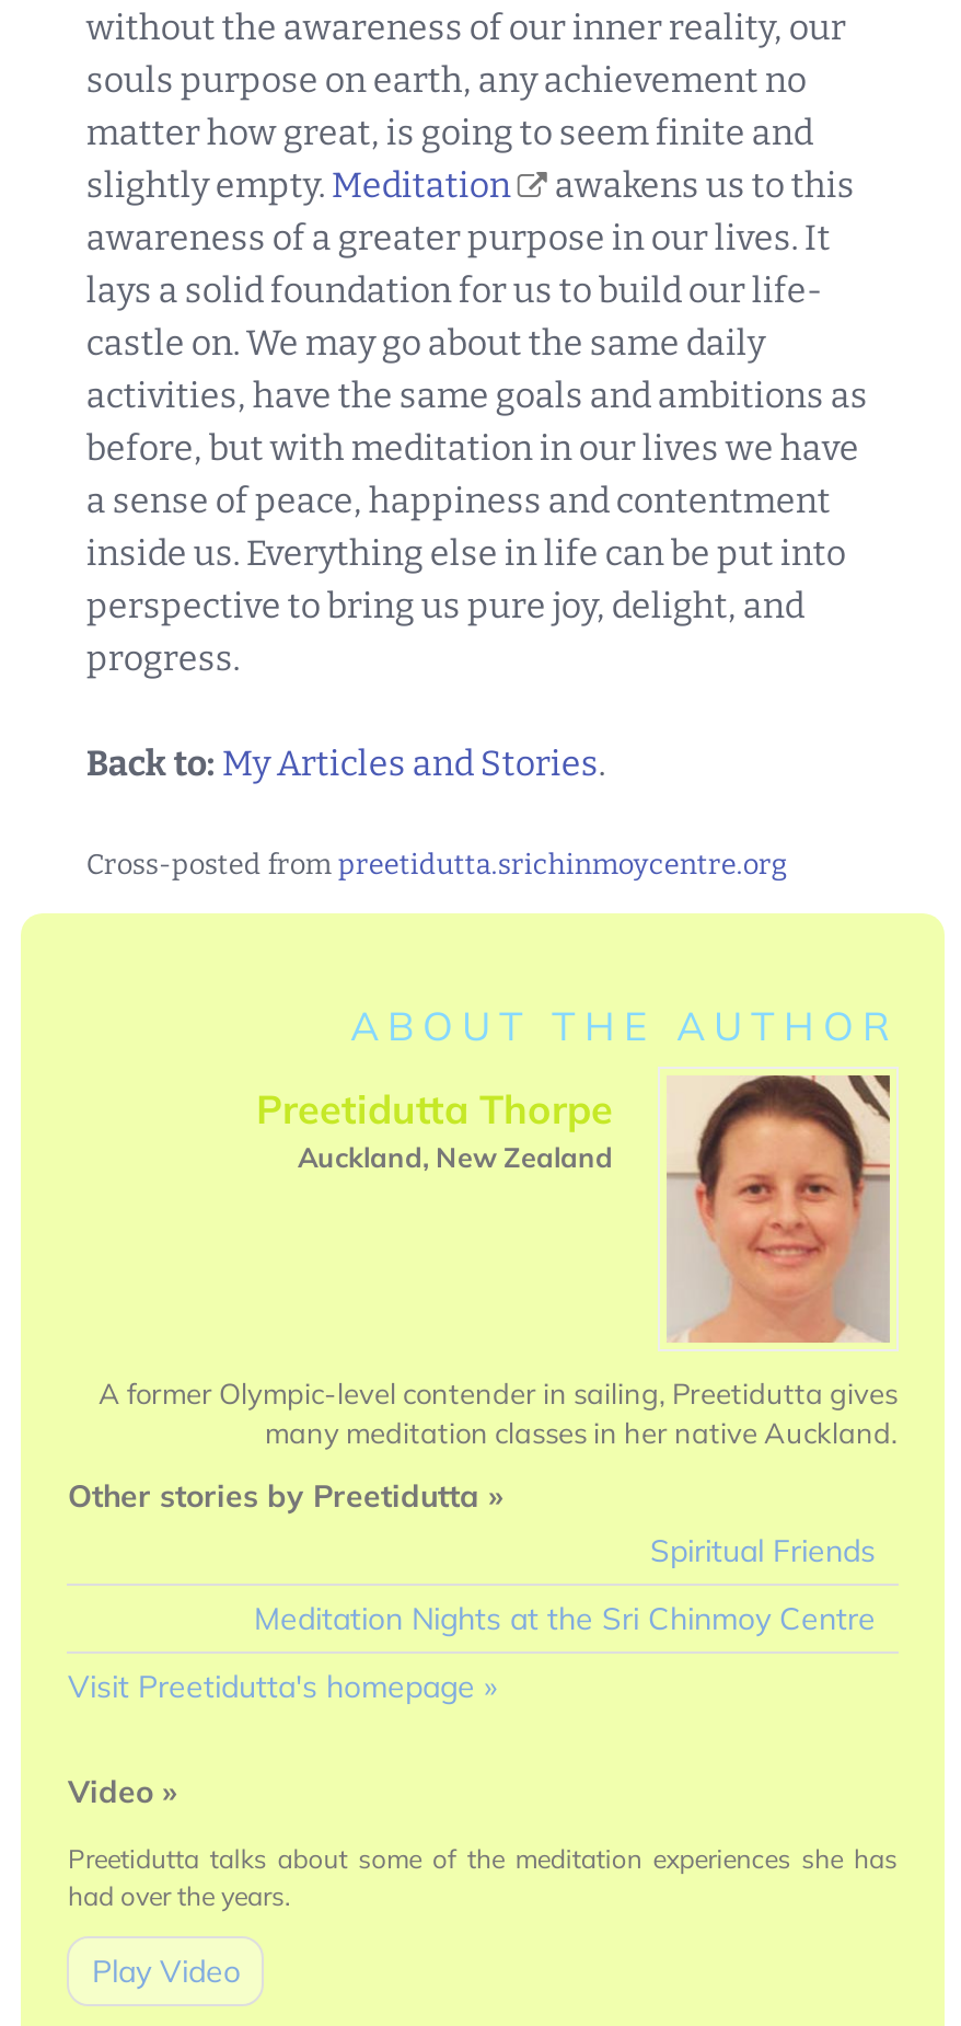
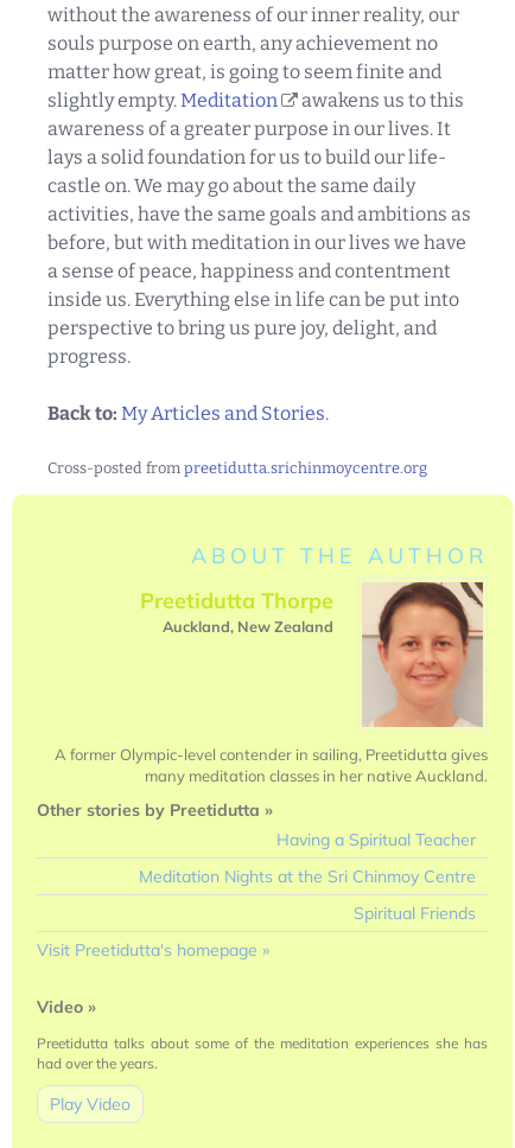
+ Having a Spiritual Teacher

moved down: Spiritual Friends
